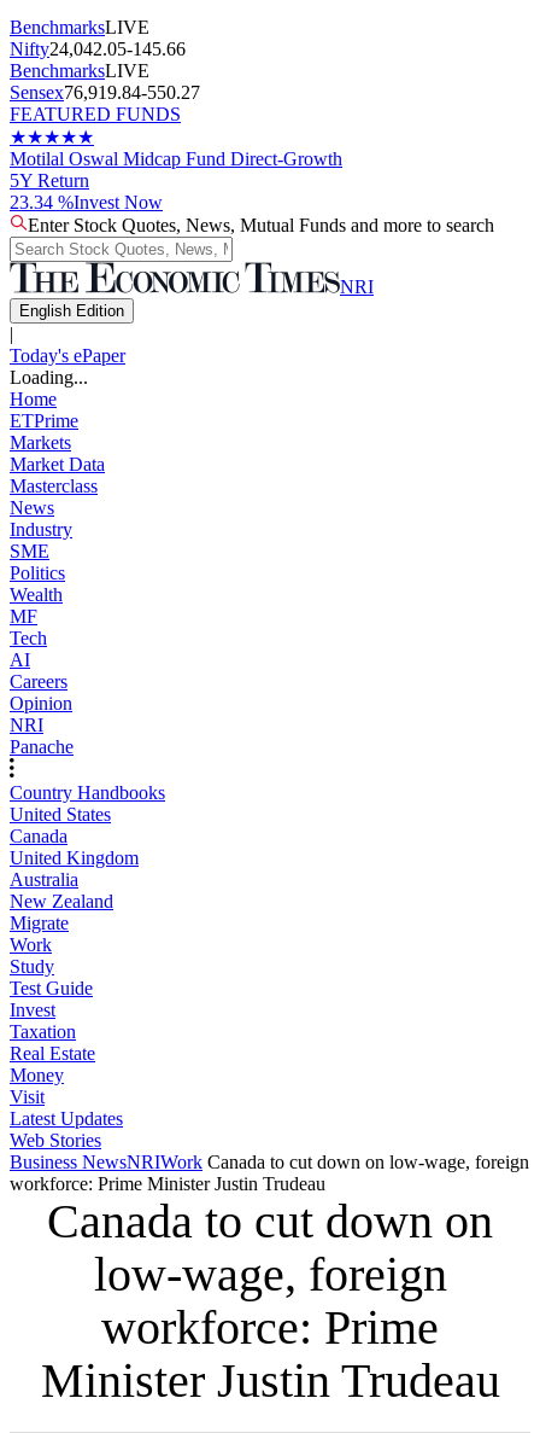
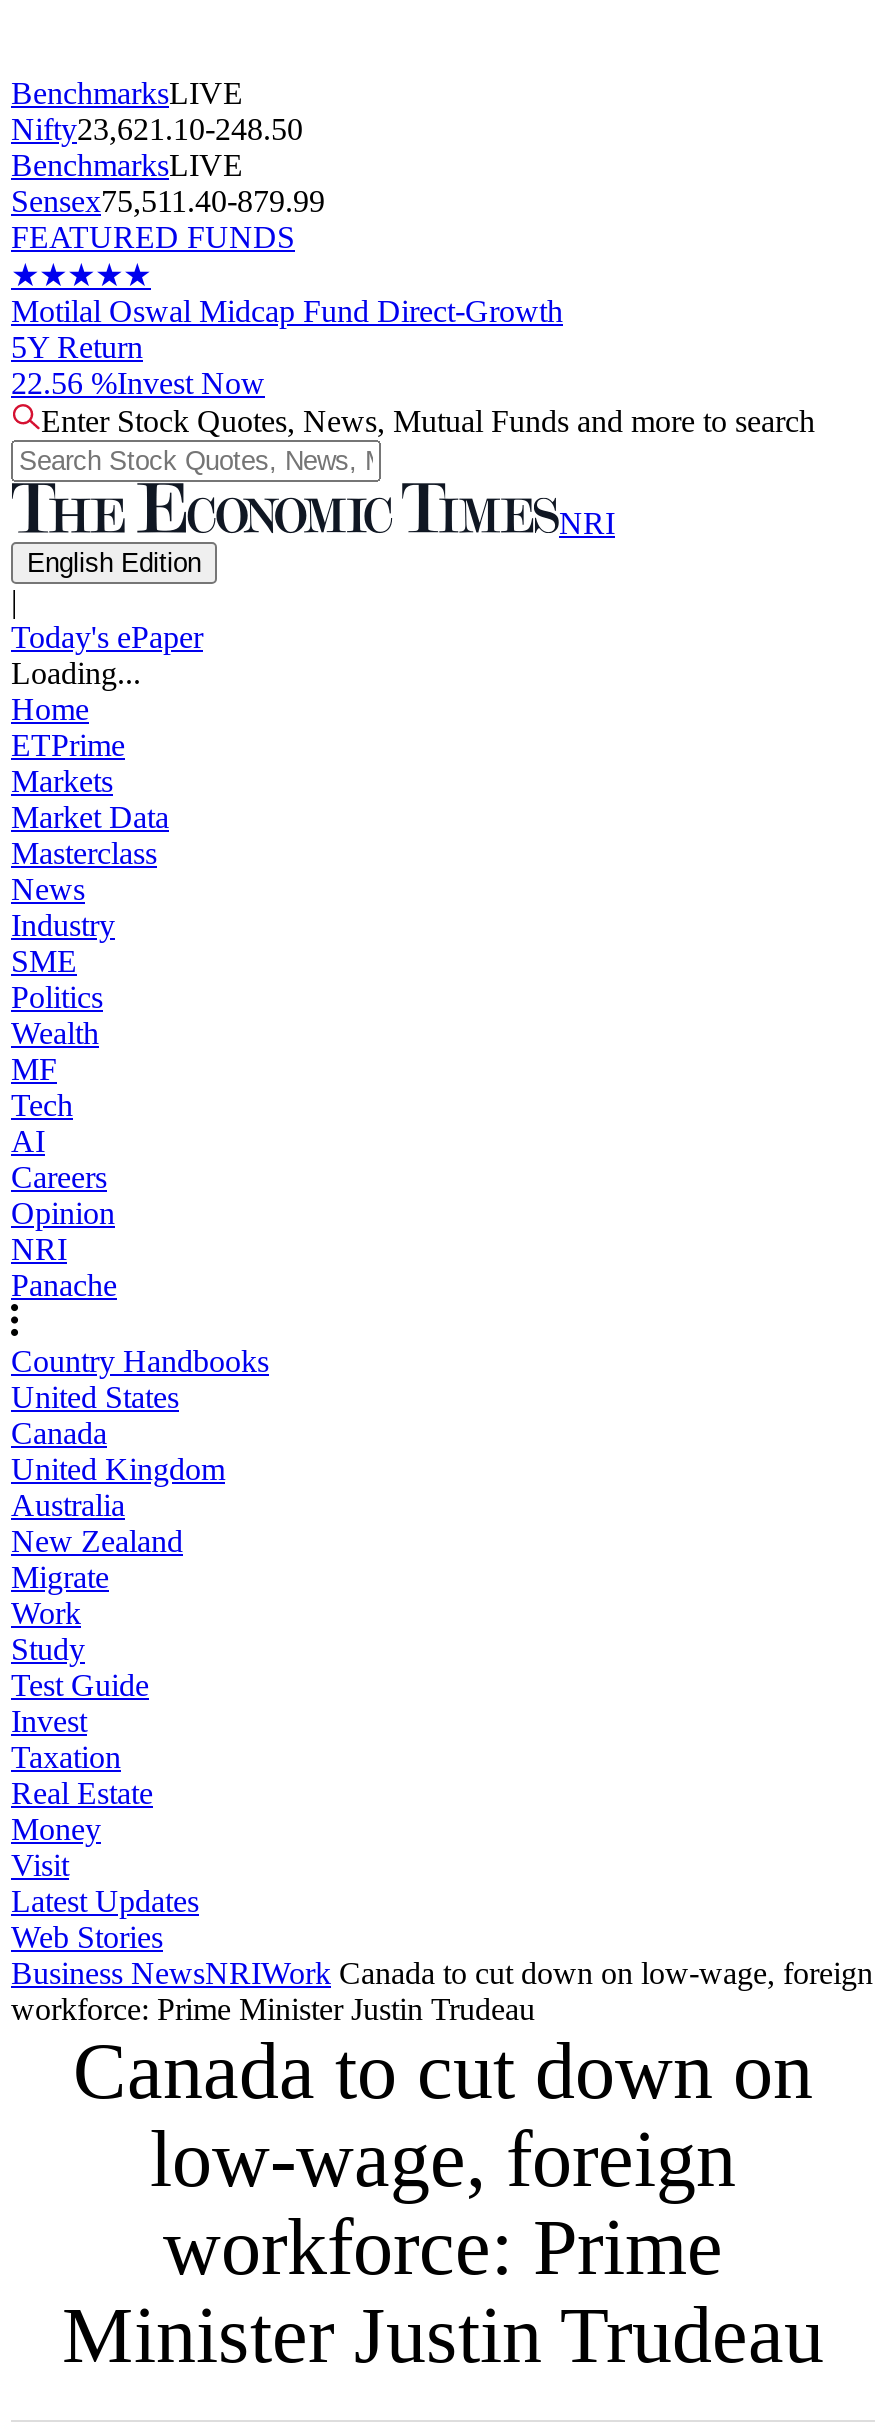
- Nifty24,042.05-145.66
+ Nifty23,621.10-248.50

- Sensex76,919.84-550.27
+ Sensex75,511.40-879.99

- 23.34%Invest Now
+ 22.56%Invest Now
